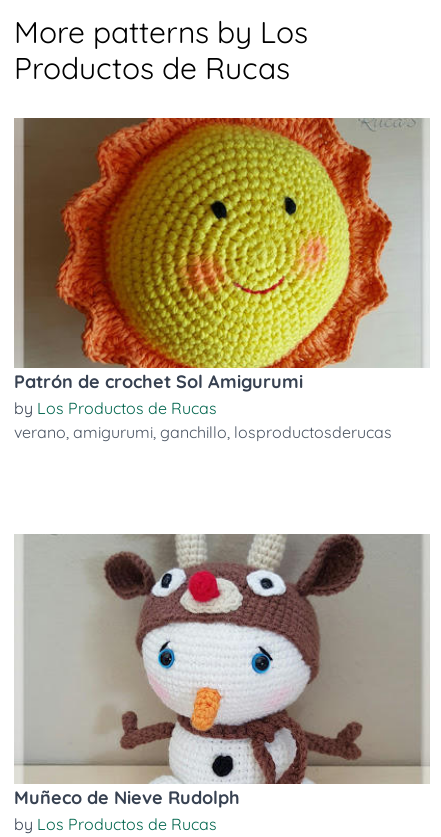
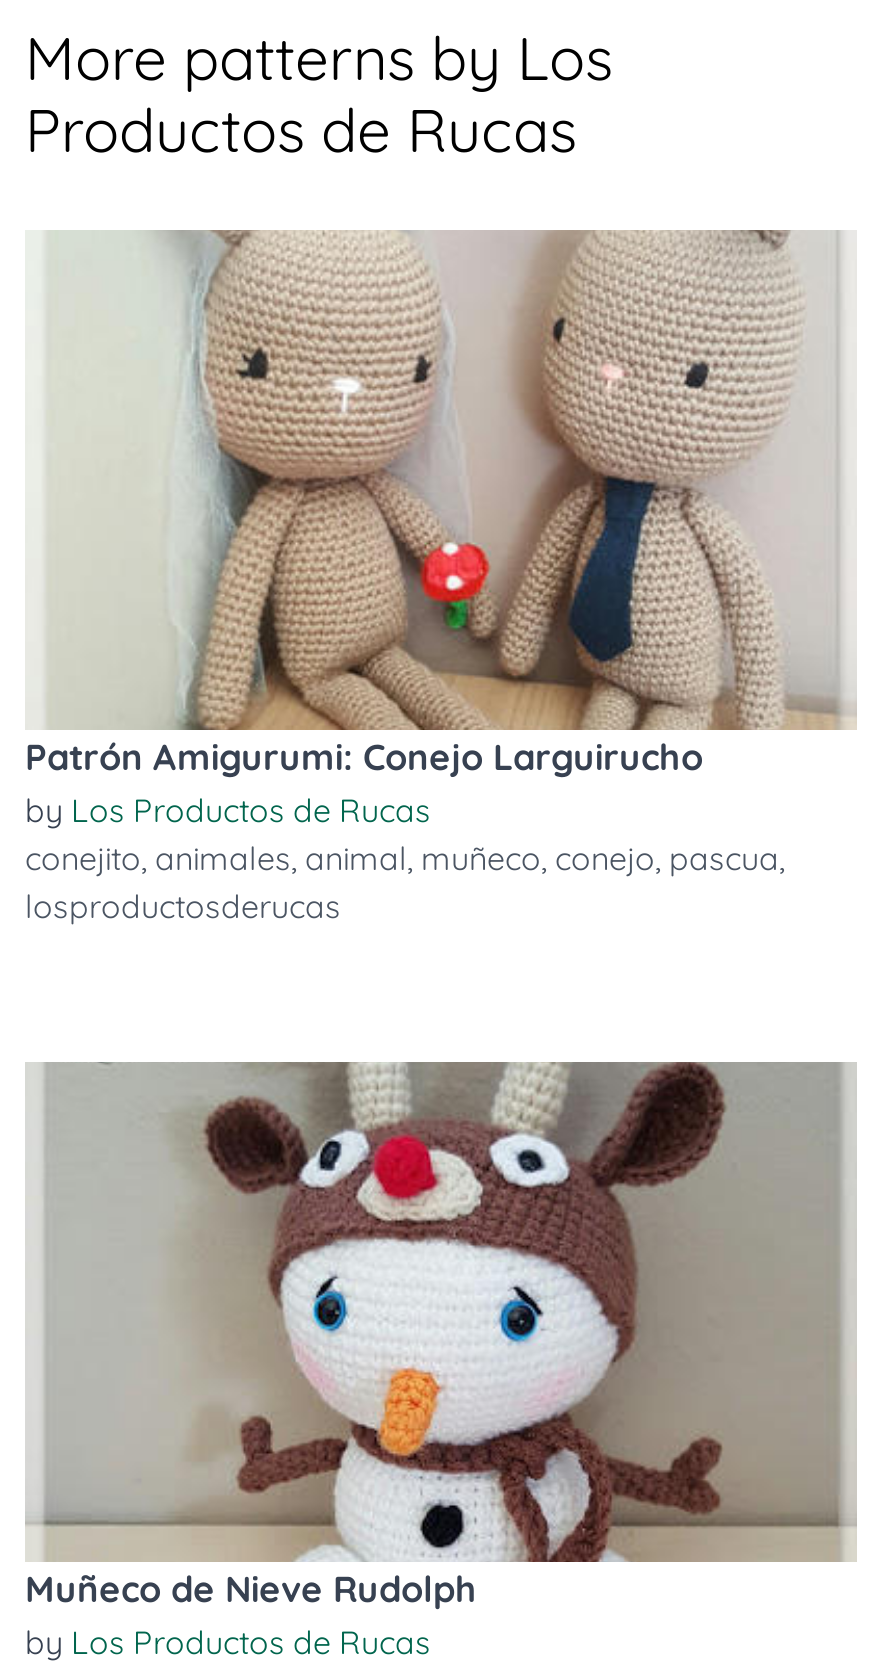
- [image]
- Patrón de crochet Sol Amigurumi
+ [image]
+ Patrón Amigurumi: Conejo Larguirucho

- verano, amigurumi, ganchillo, losproductosderucas
+ conejito, animales, animal, muñeco, conejo, pascua,
+ losproductosderucas
